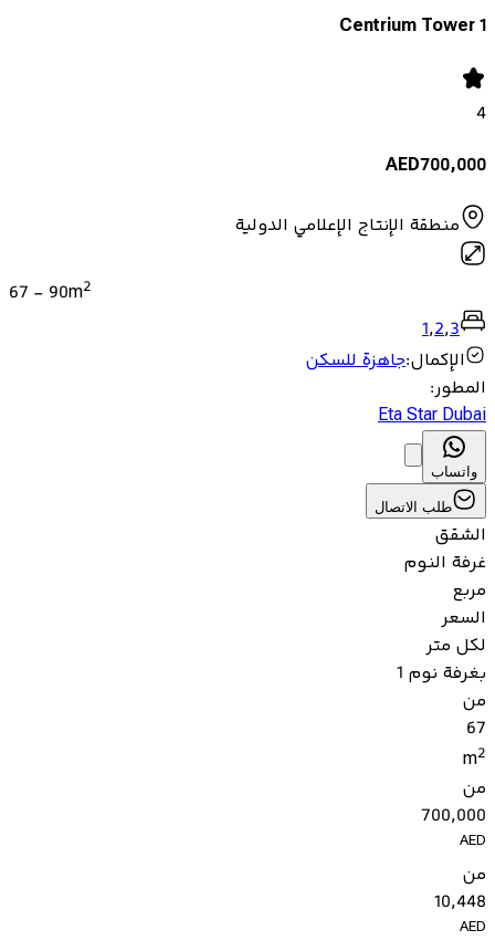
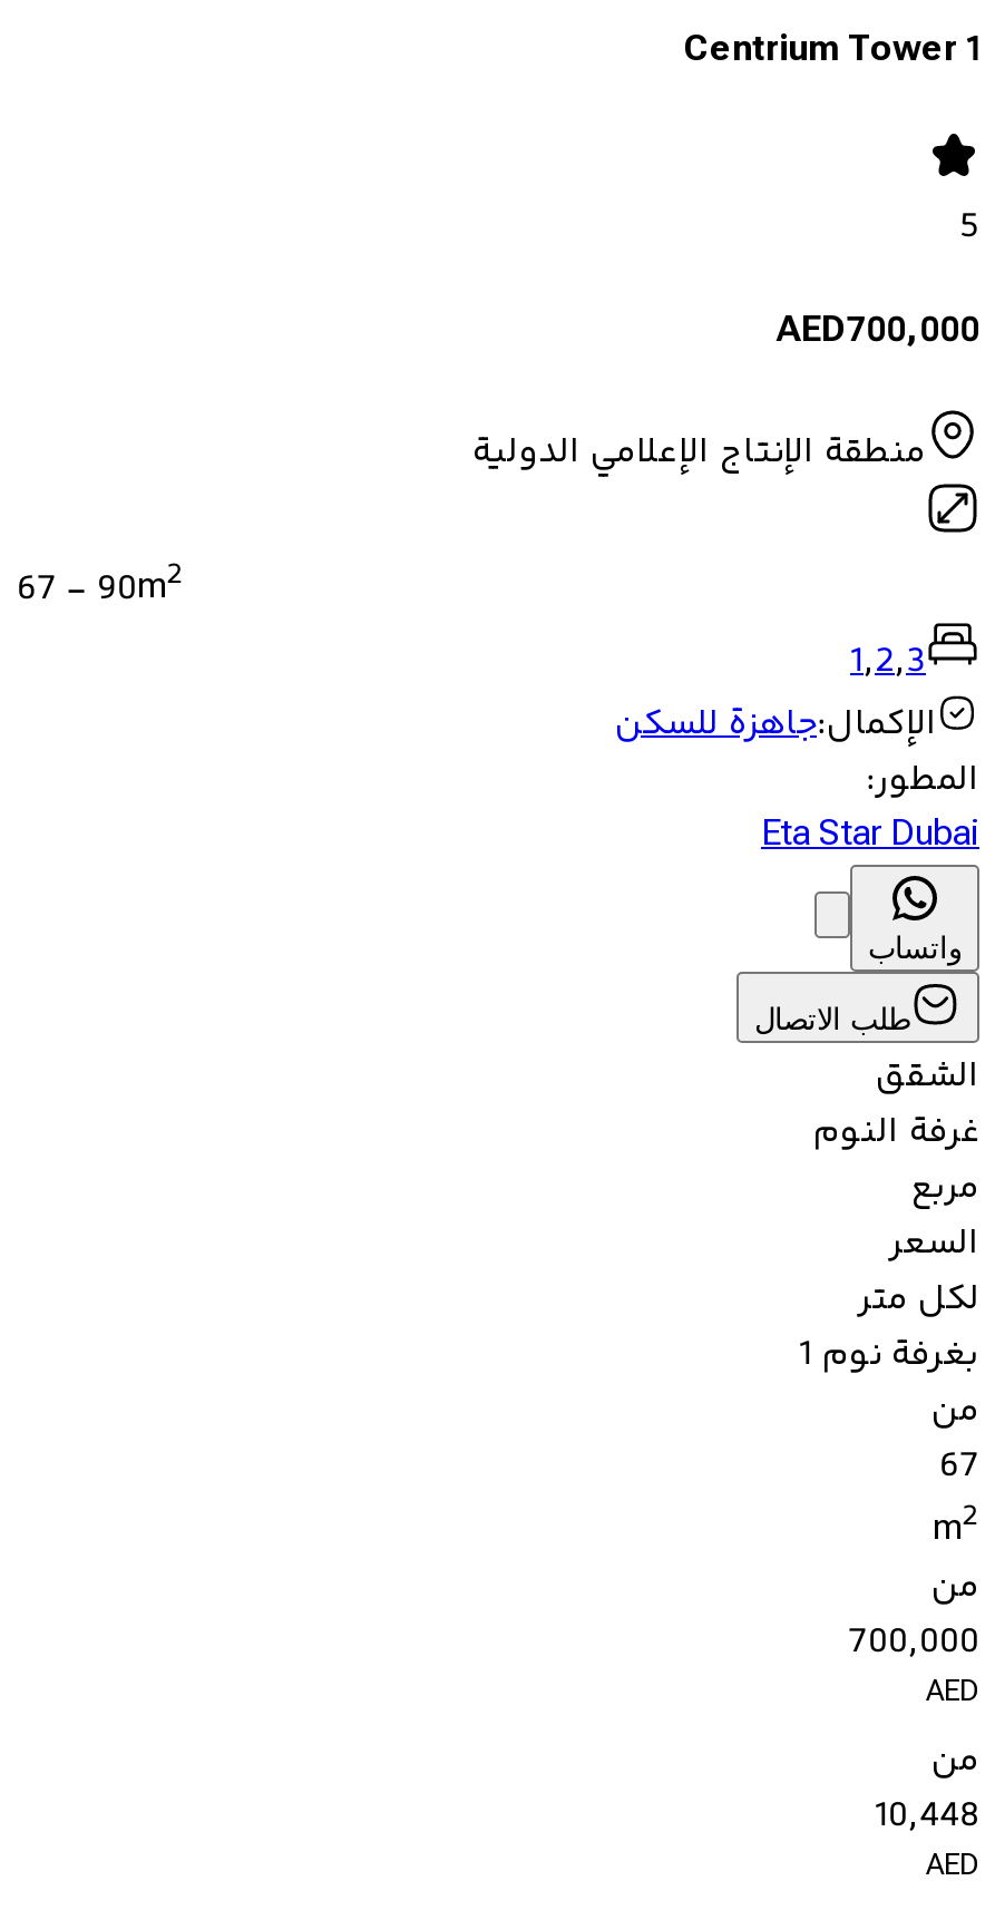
- 4
+ 5
